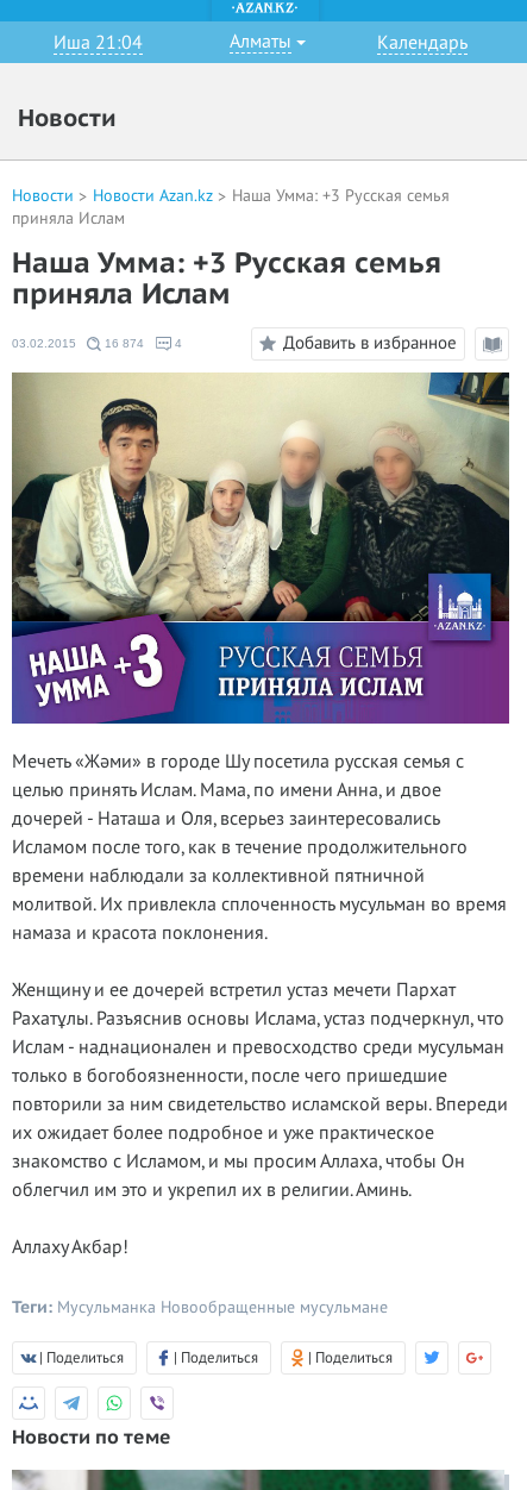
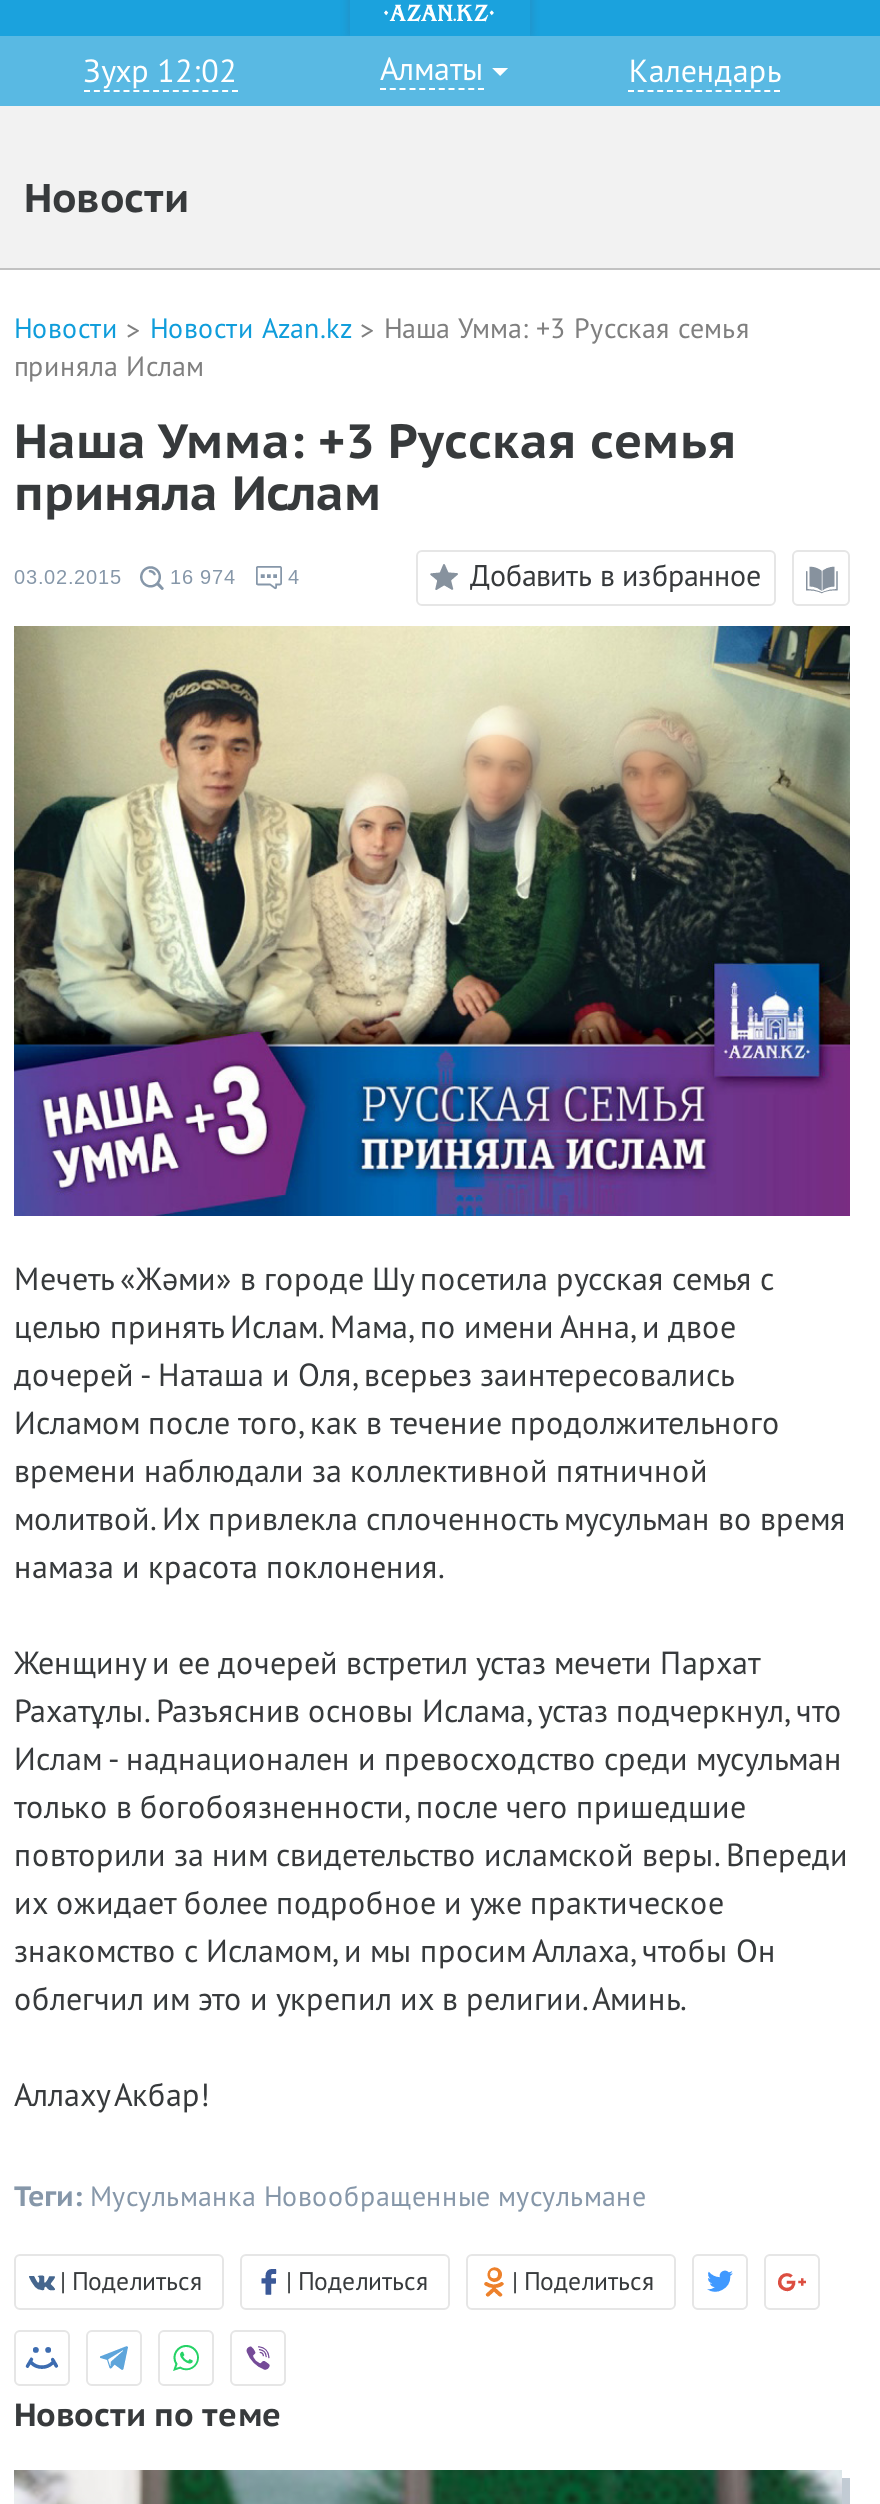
- Иша 21:04
+ Зухр 12:02

- 03.02.2015 16 874
+ 03.02.2015 16 974
